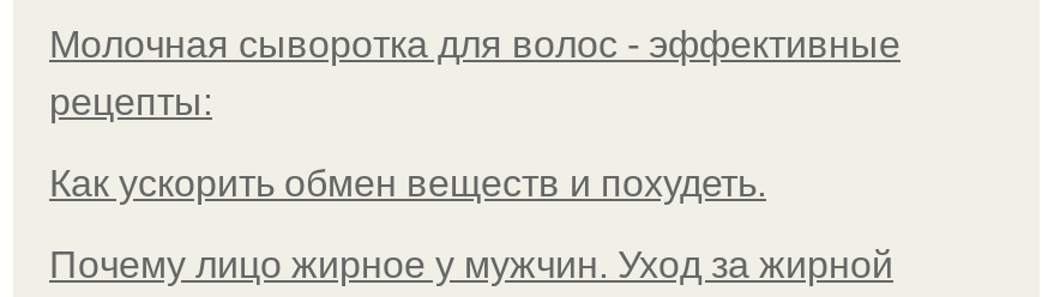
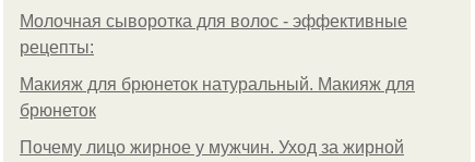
- Как ускорить обмен веществ и похудеть.
+ Макияж для брюнеток натуральный. Макияж для
+ брюнеток
